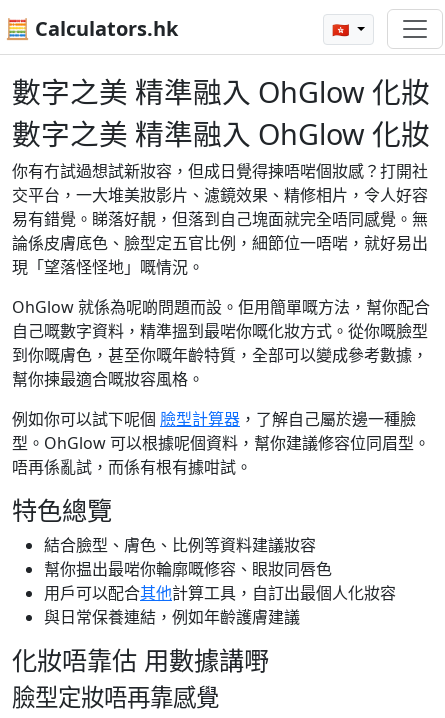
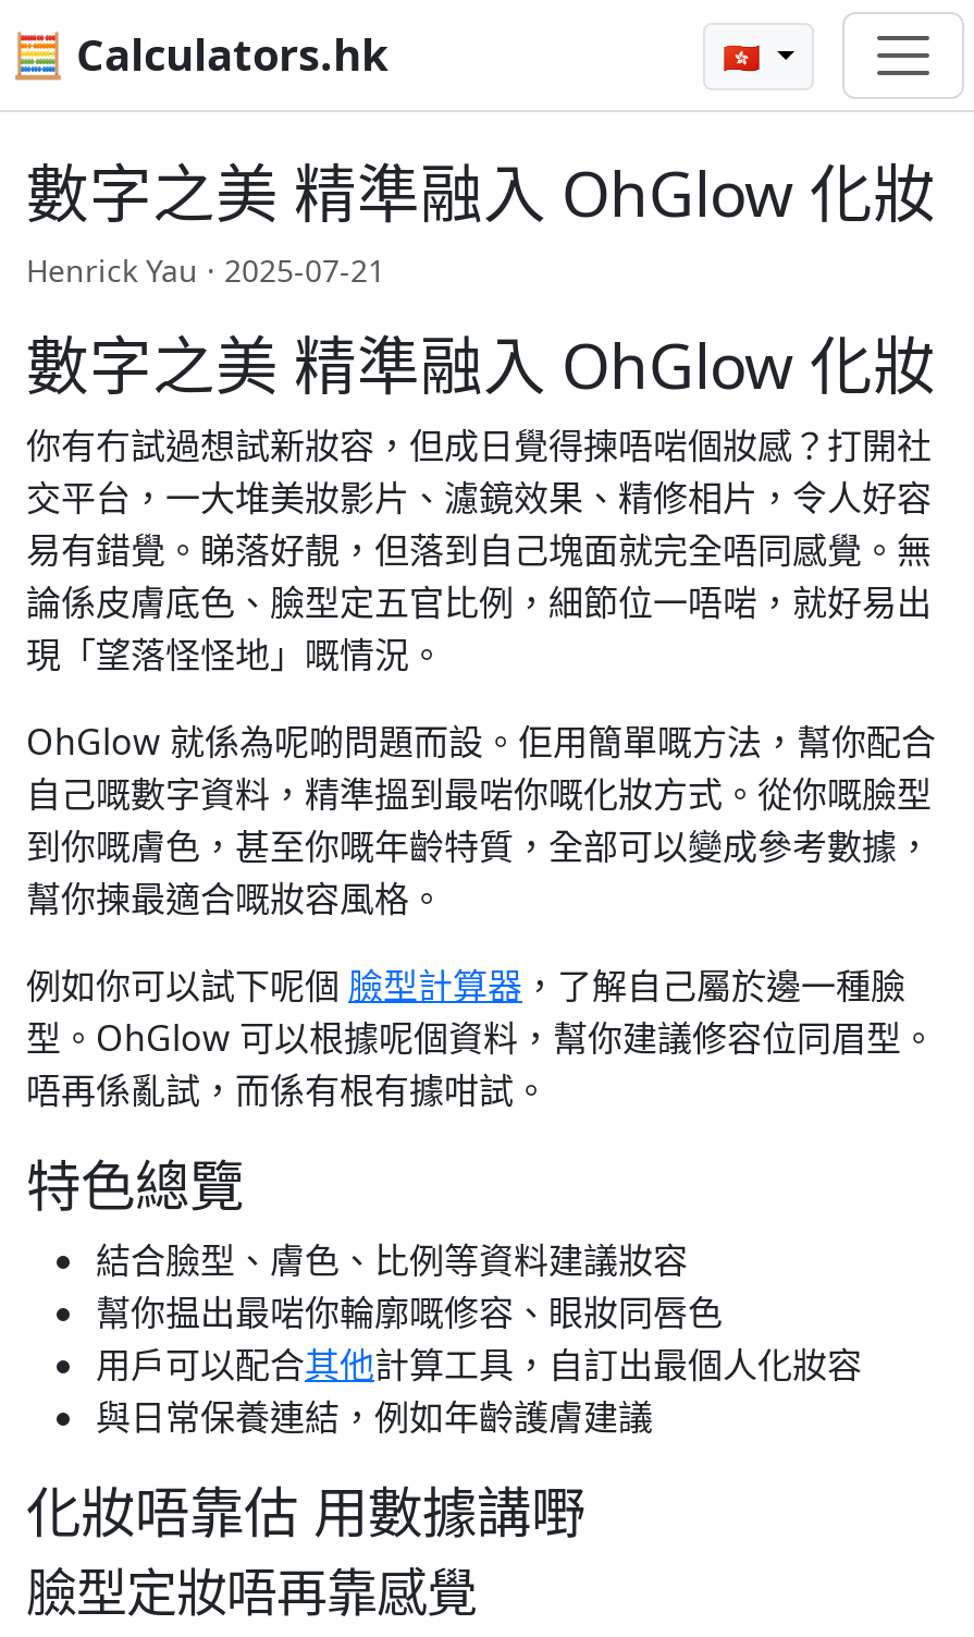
+ Henrick Yau · 2025-07-21
